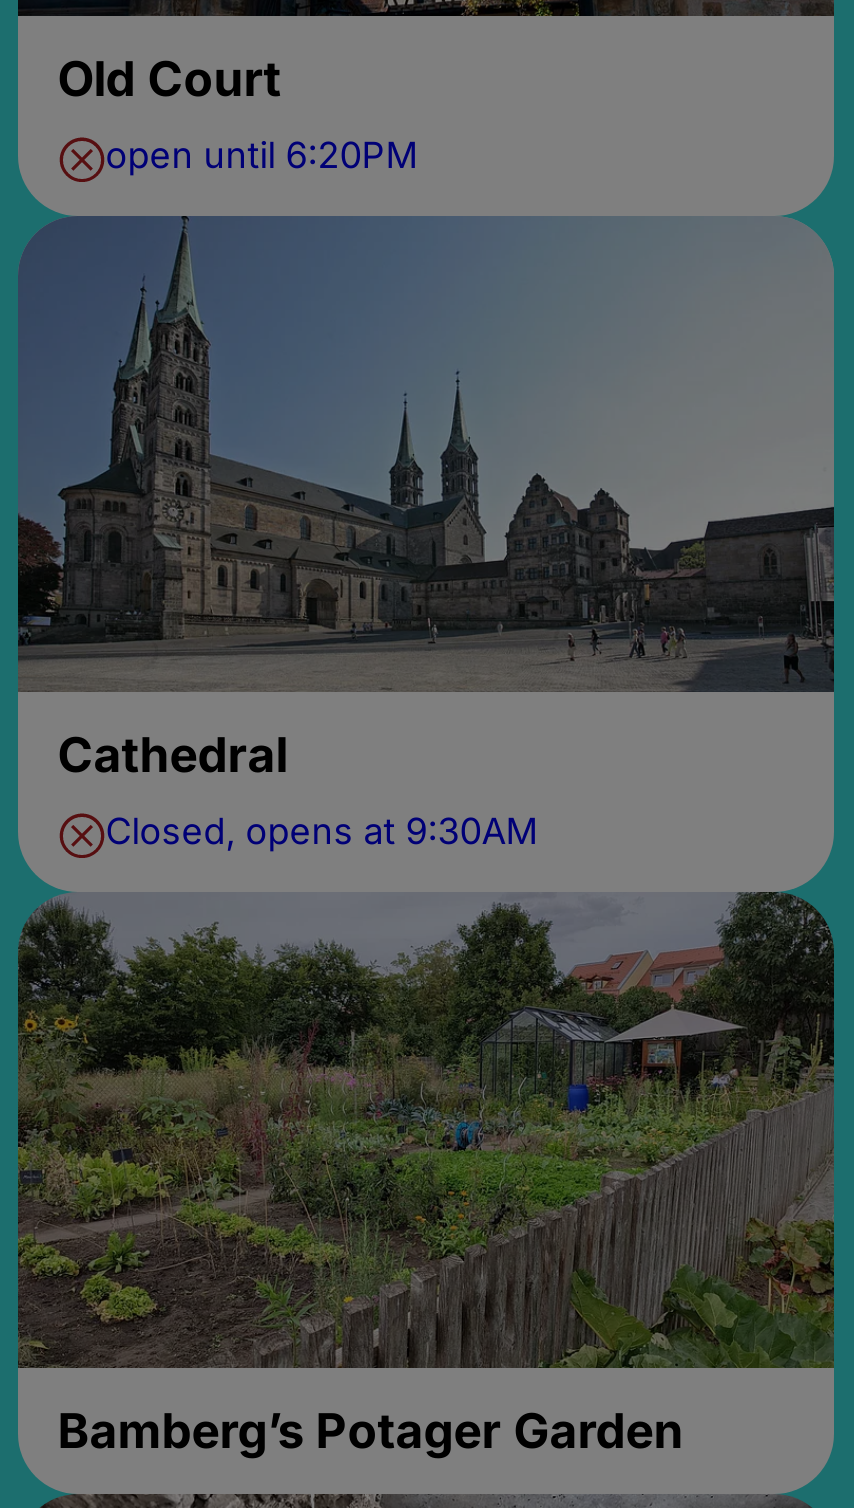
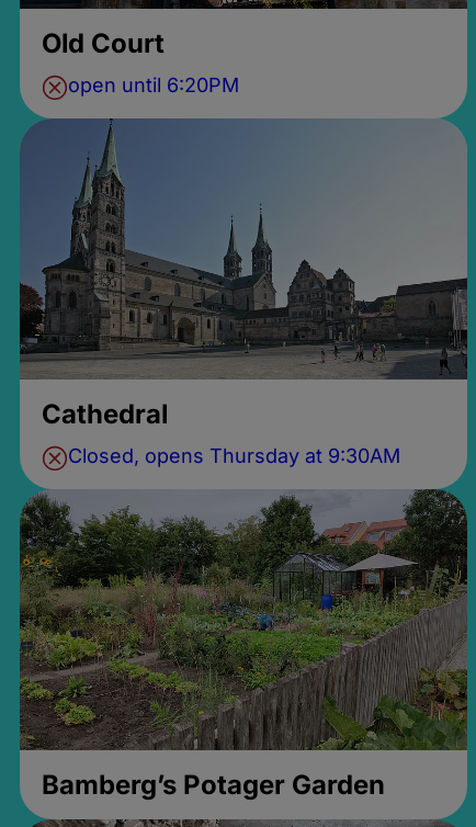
- Closed, opens at 9:30AM
+ Closed, opens Thursday at 9:30AM
